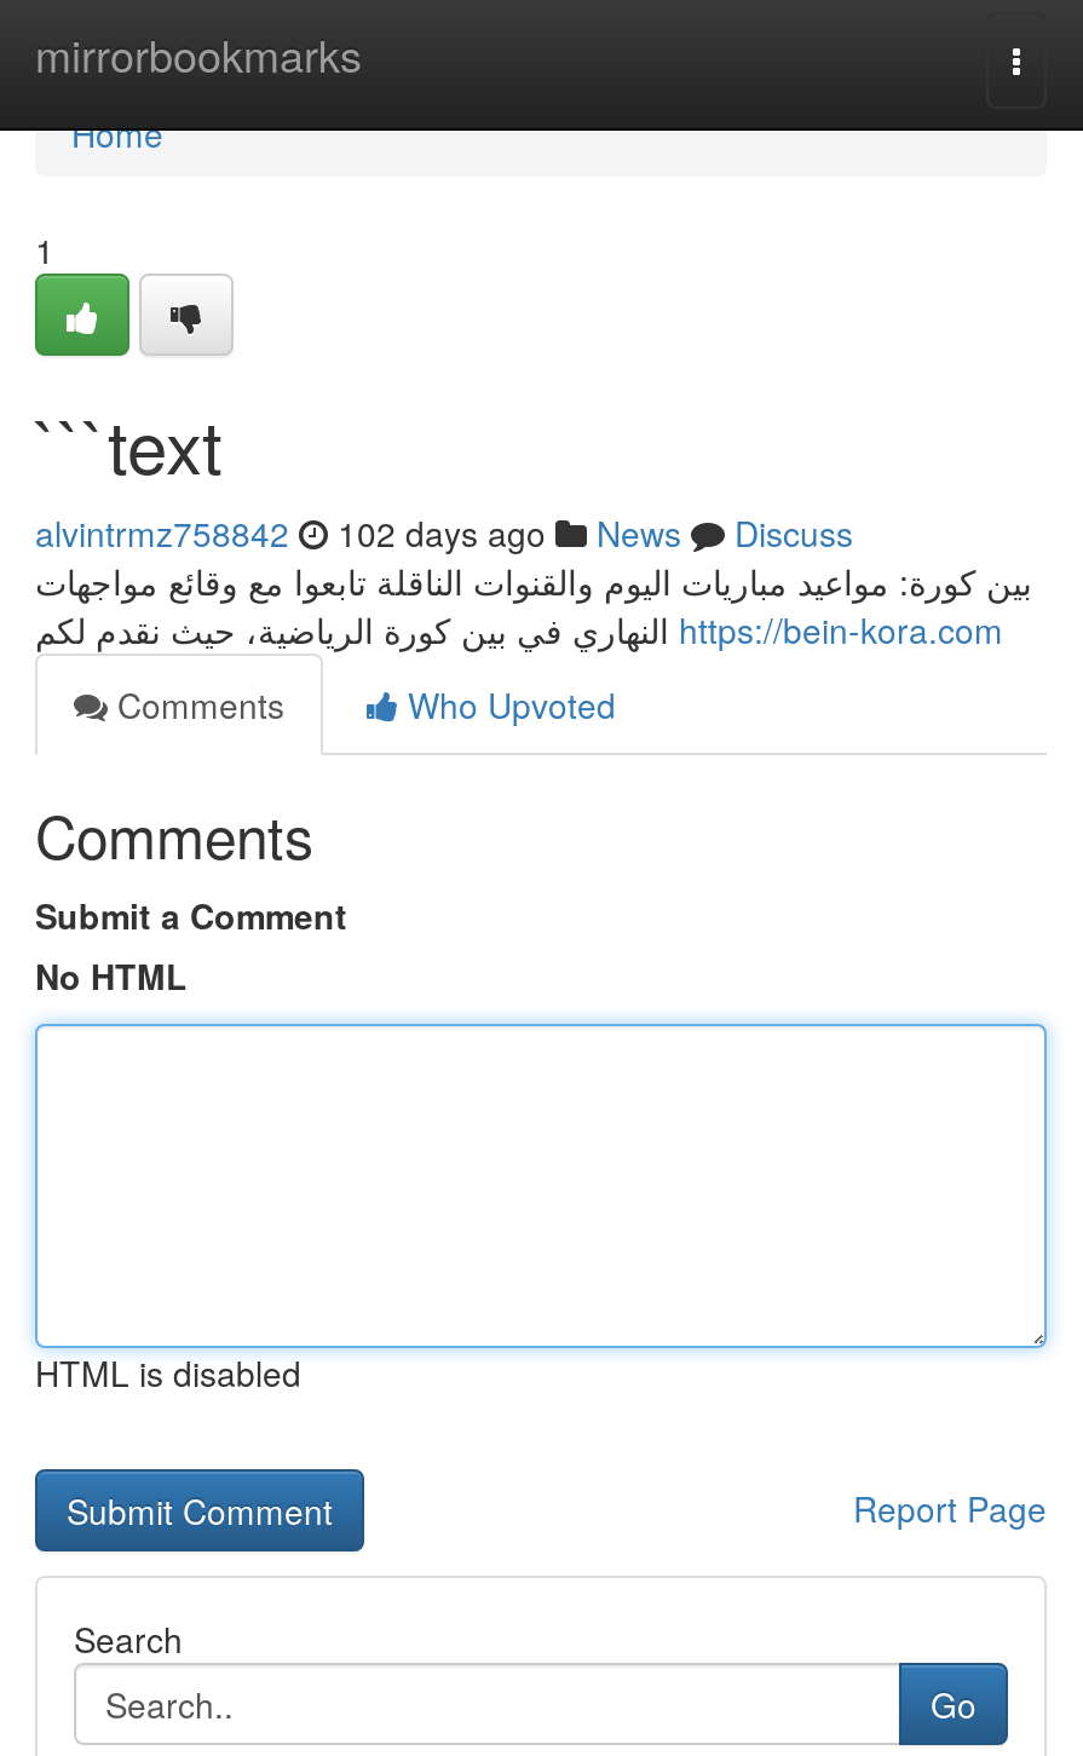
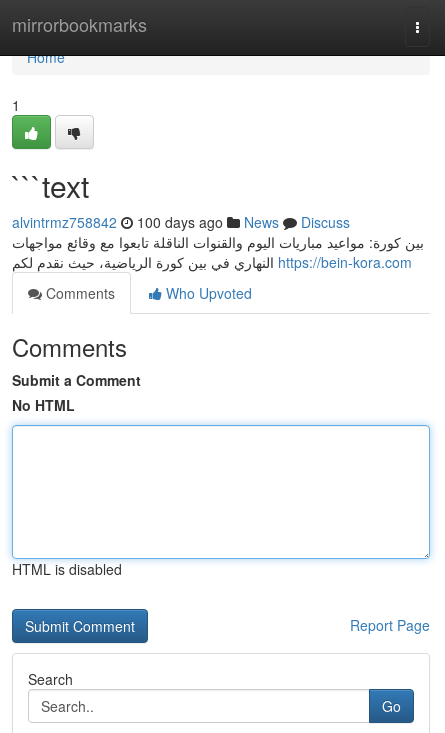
- alvintrmz758842 102 days ago News Discuss
+ alvintrmz758842 100 days ago News Discuss
